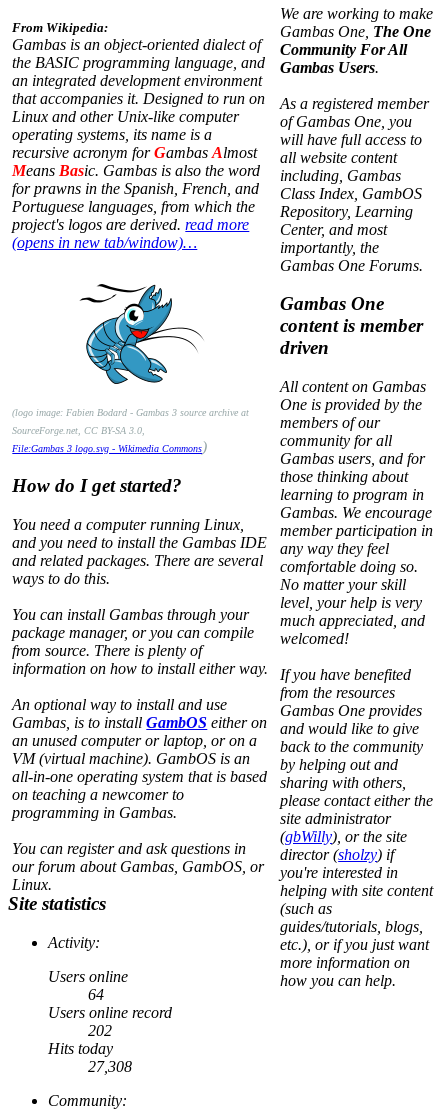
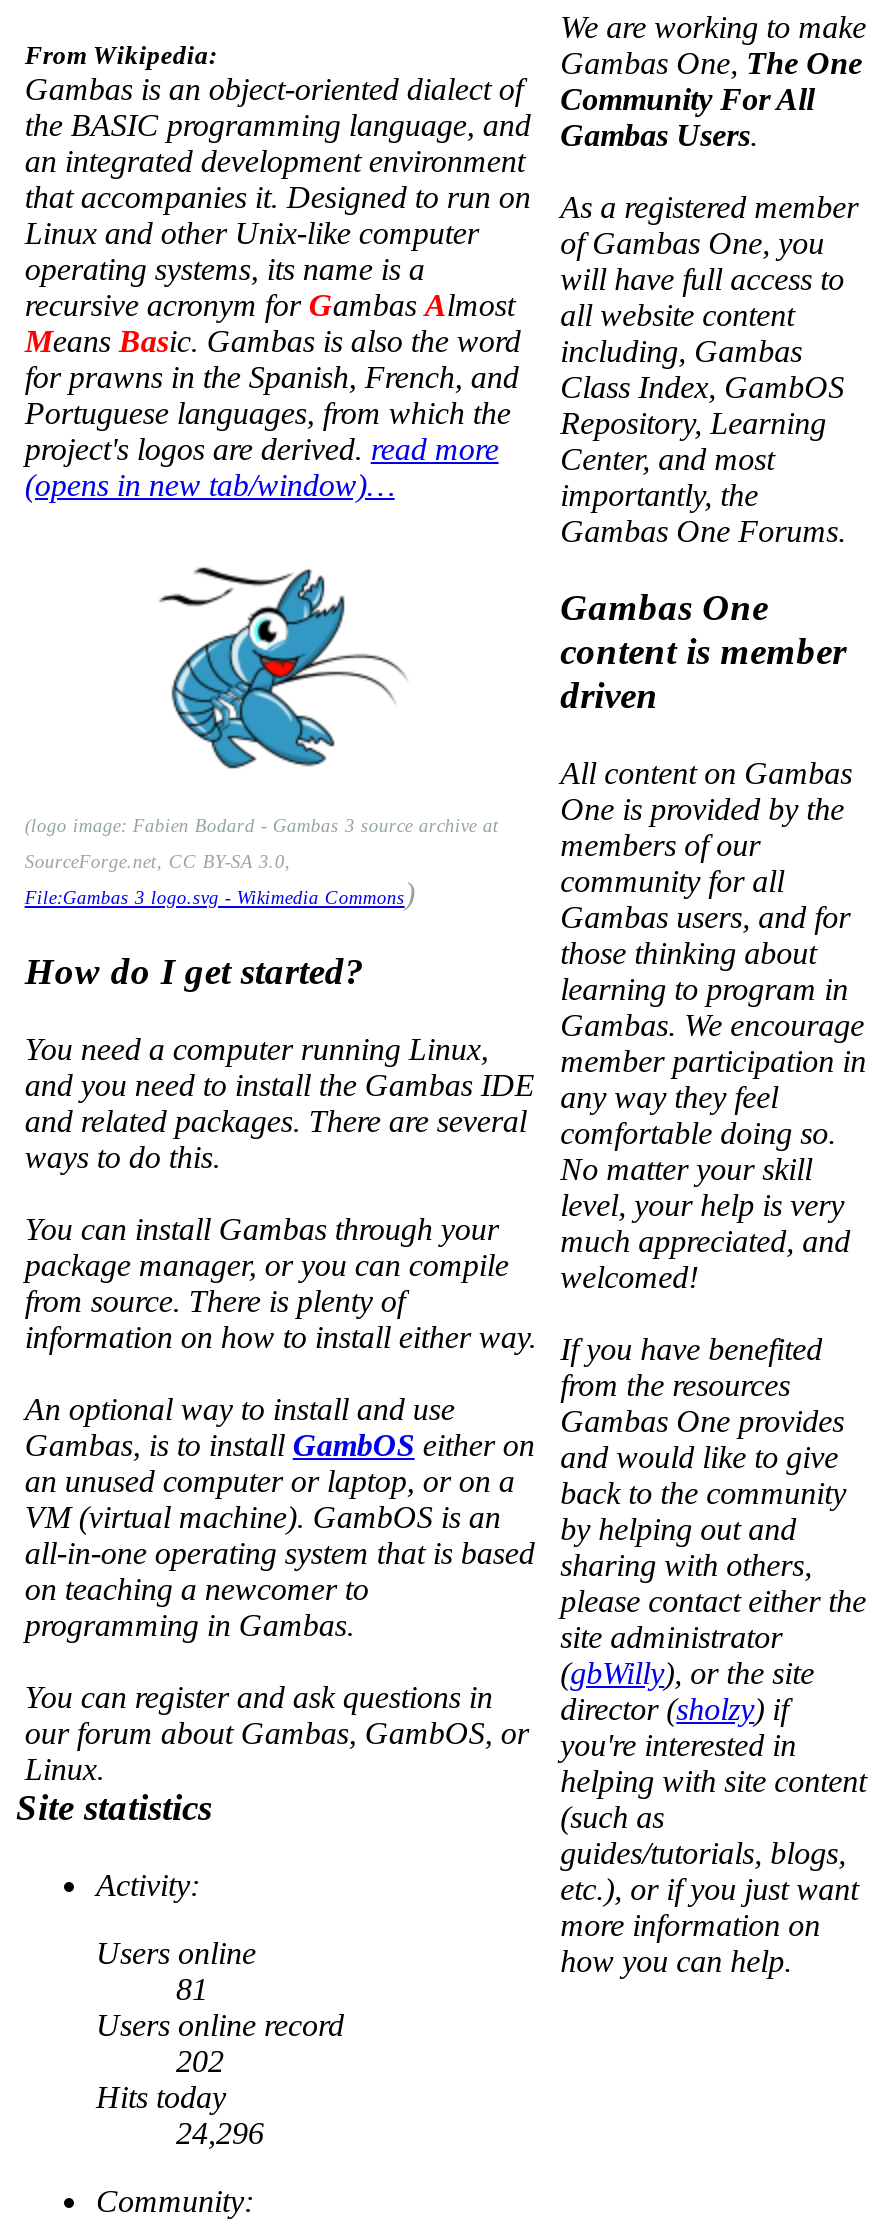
- 64
+ 81

- 27,308
+ 24,296
